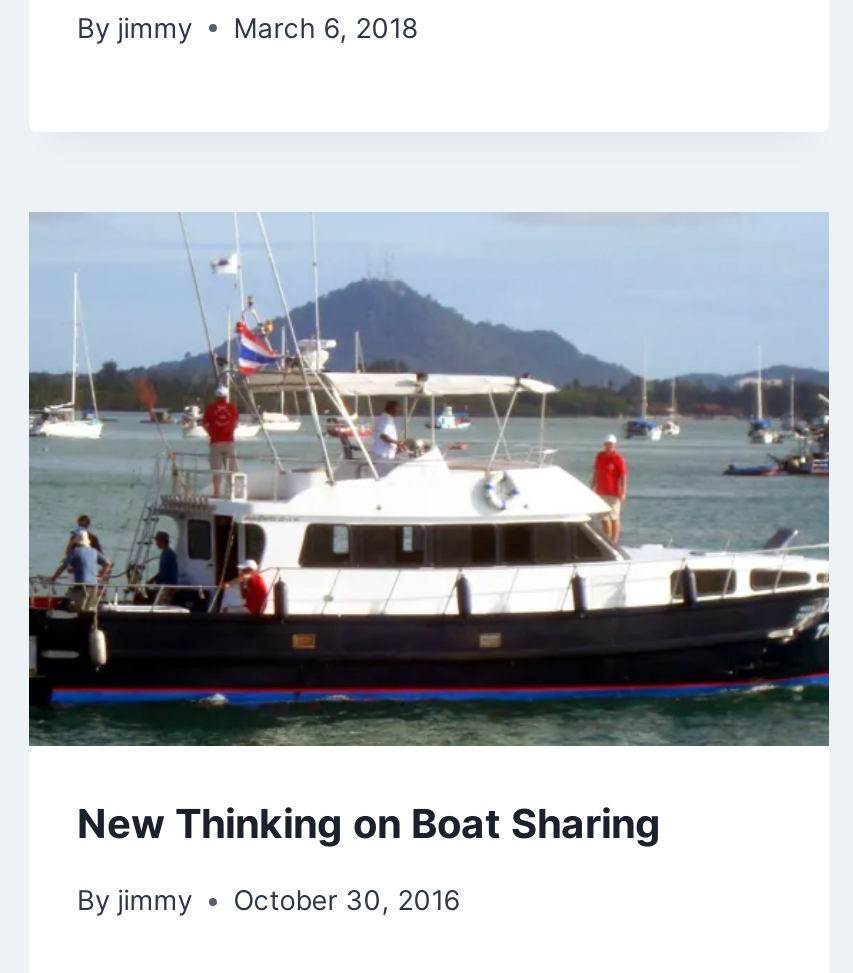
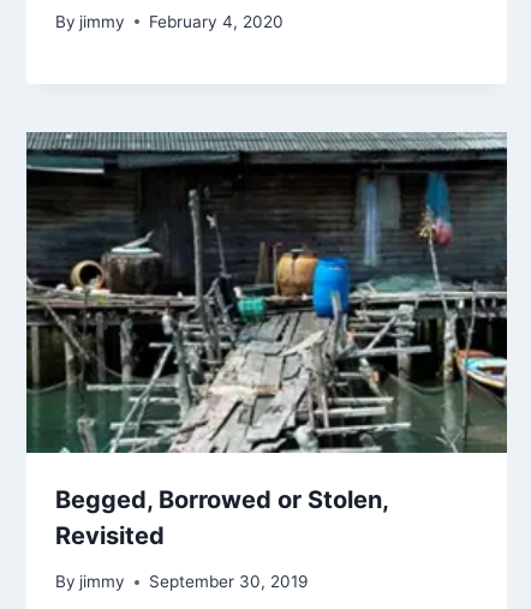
- By jimmy March 6, 2018
+ By jimmy February 4, 2020

- [image]
- New Thinking on Boat Sharing
+ [image]
+ Begged, Borrowed or Stolen,
+ Revisited

- By jimmy October 30, 2016
+ By jimmy September 30, 2019
